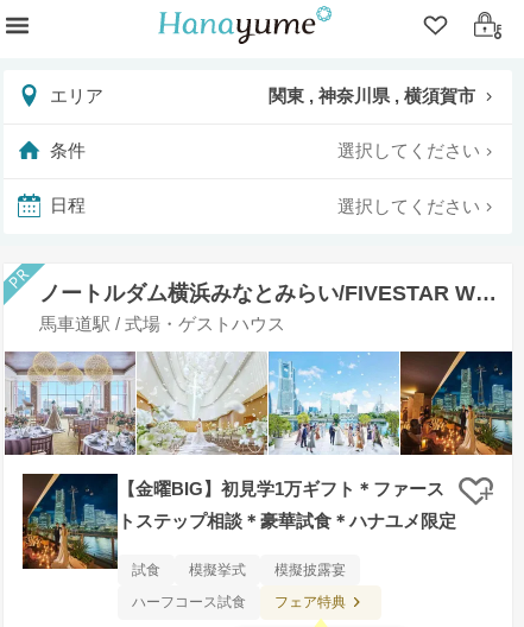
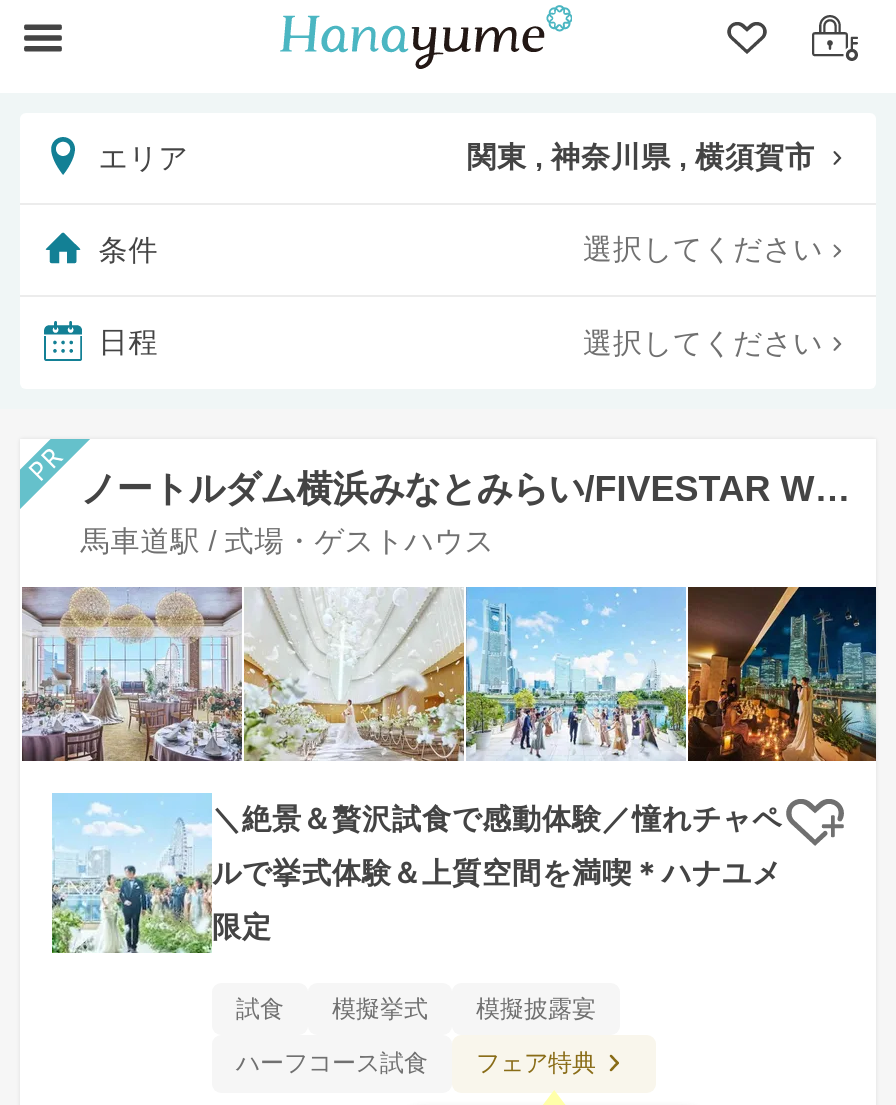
- [image]
- 【金曜BIG】初見学1万ギフト＊ファース
- トステップ相談＊豪華試食＊ハナユメ限定
+ [image]
+ ＼絶景＆贅沢試食で感動体験／憧れチャペ
+ ルで挙式体験＆上質空間を満喫＊ハナユメ
+ 限定
